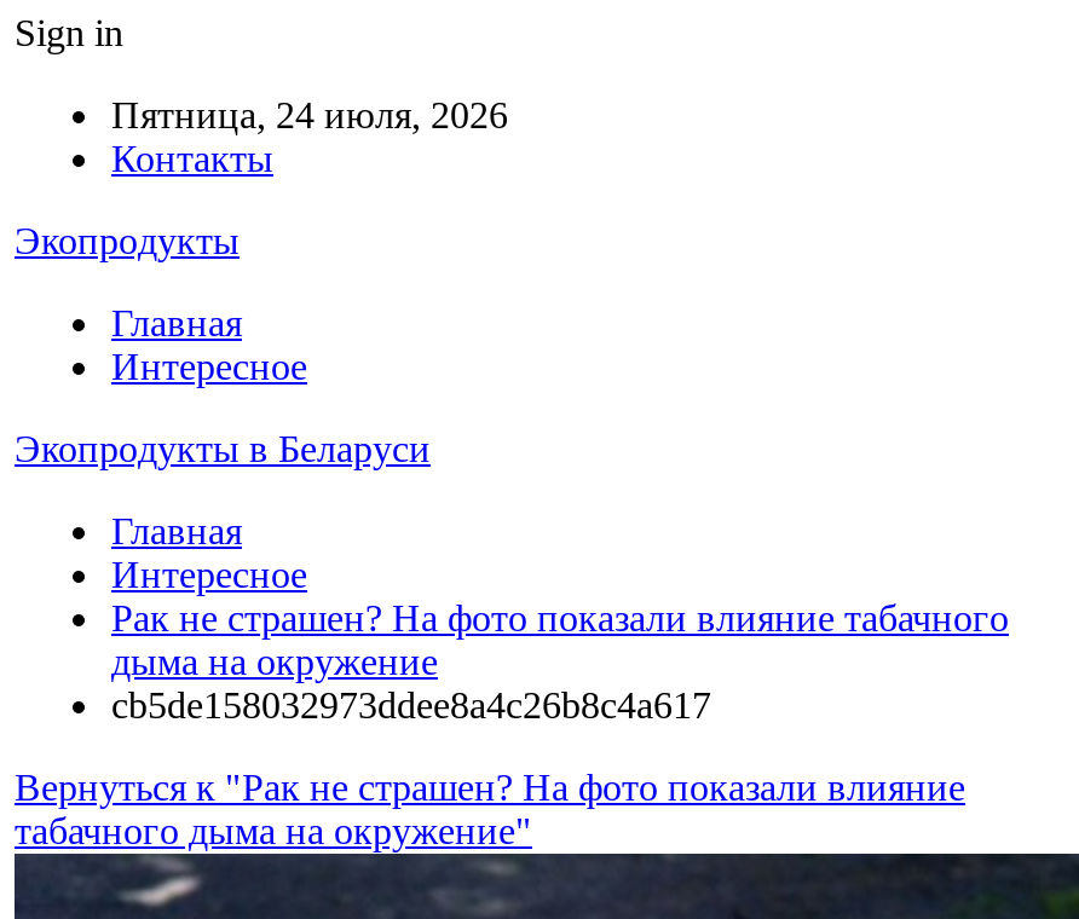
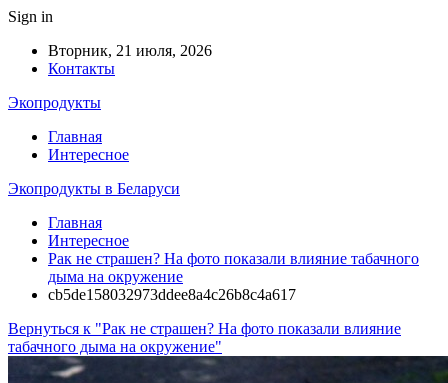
- Пятница, 24 июля, 2026
+ Вторник, 21 июля, 2026
